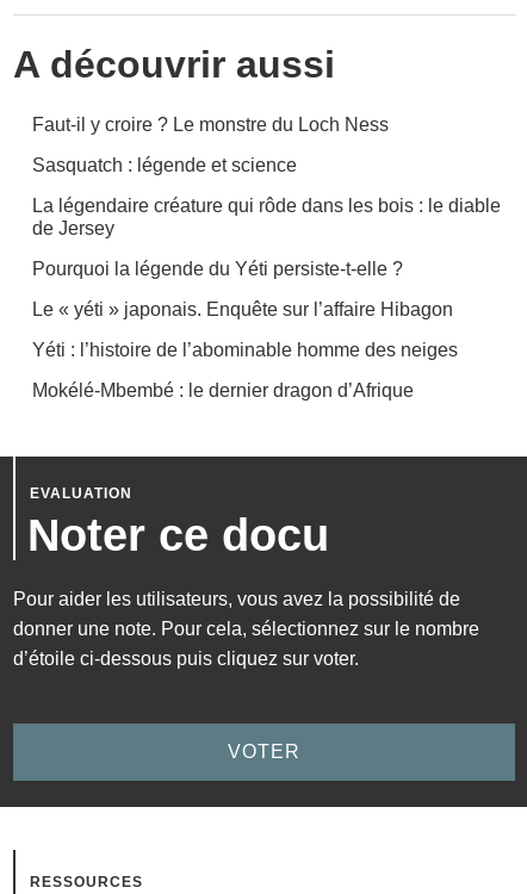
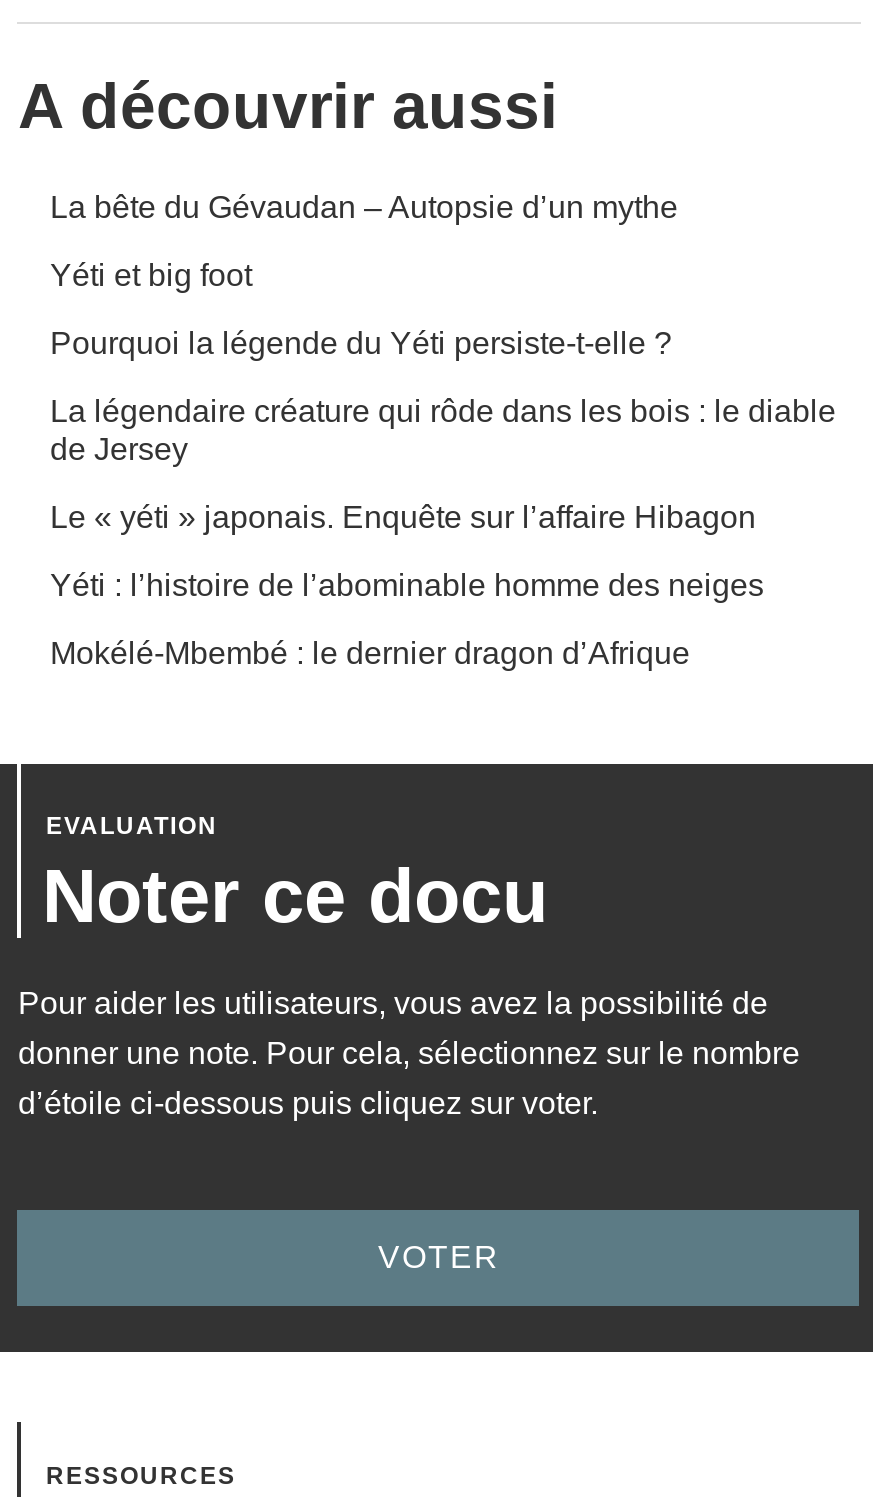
- Faut-il y croire ? Le monstre du Loch Ness
- Sasquatch : légende et science
+ La bête du Gévaudan – Autopsie d’un mythe
+ Yéti et big foot

moved down: La légendaire créature qui rôde dans les bois : le diable | de Jersey

moved up: Pourquoi la légende du Yéti persiste-t-elle ?
